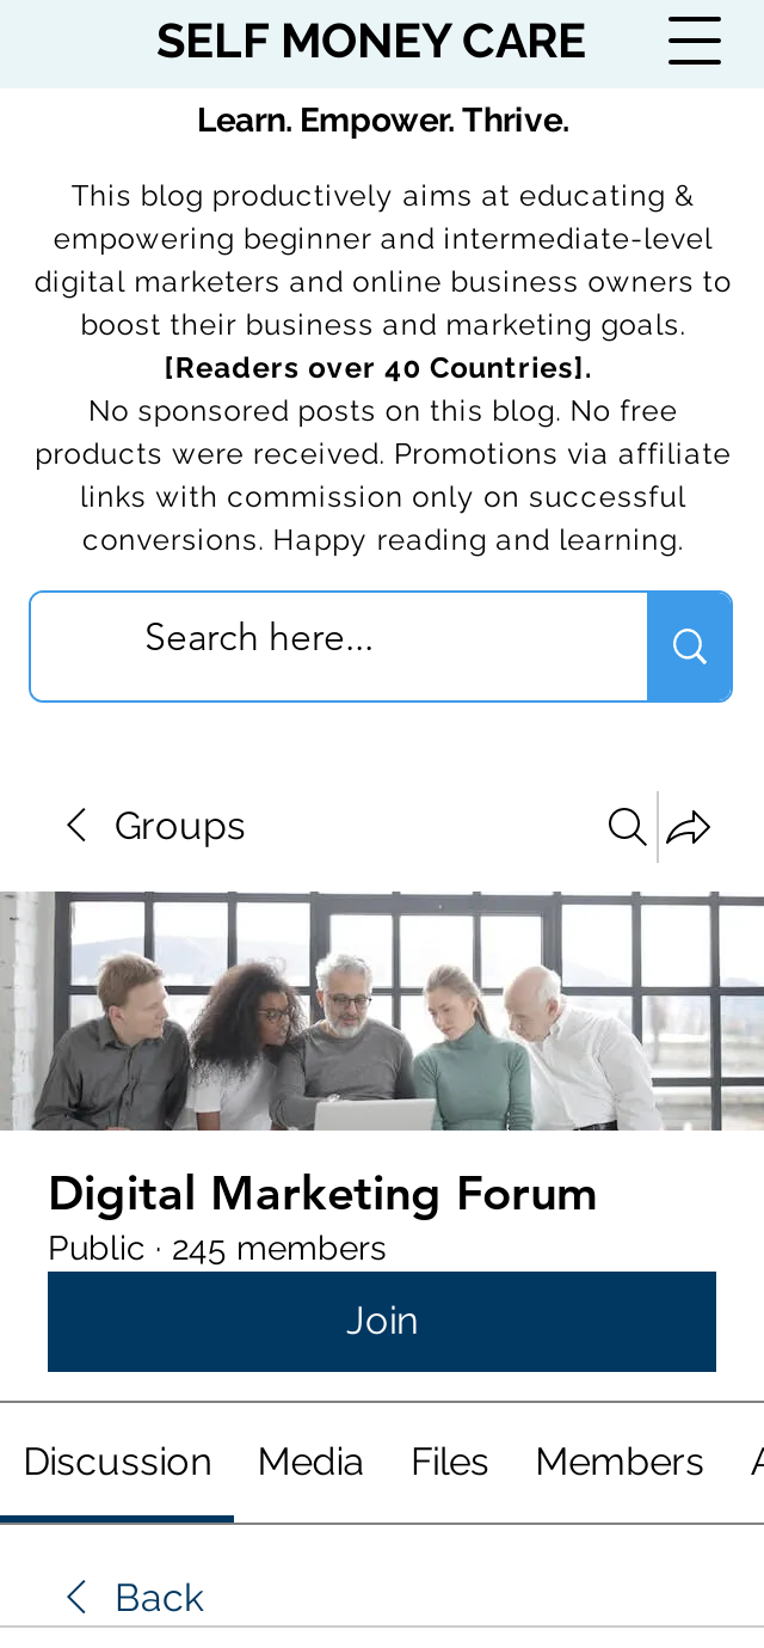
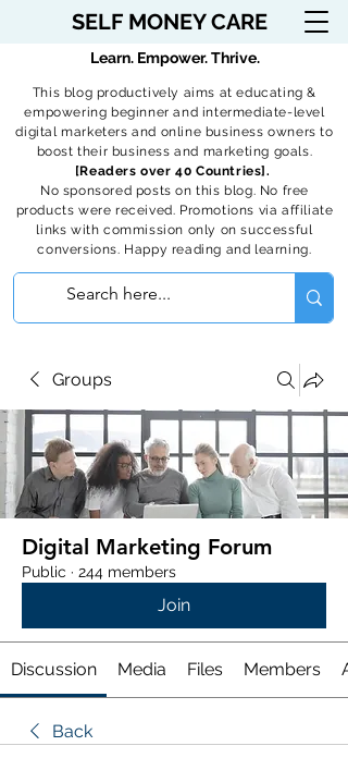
- Public · 245 members
+ Public · 244 members
